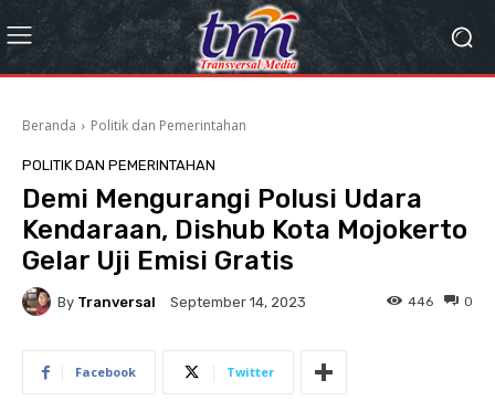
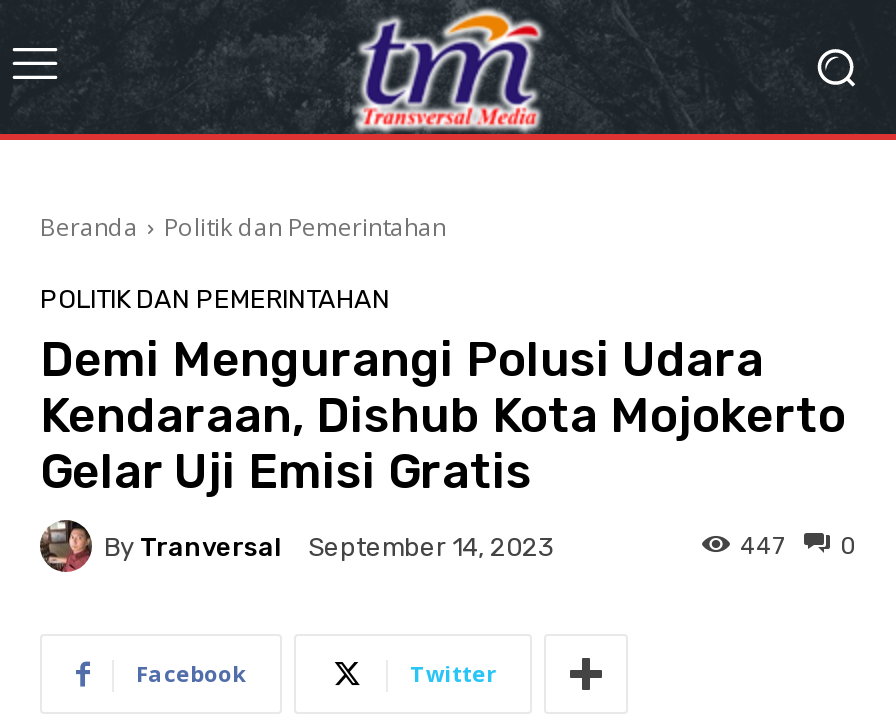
- 446 0
+ 447 0
